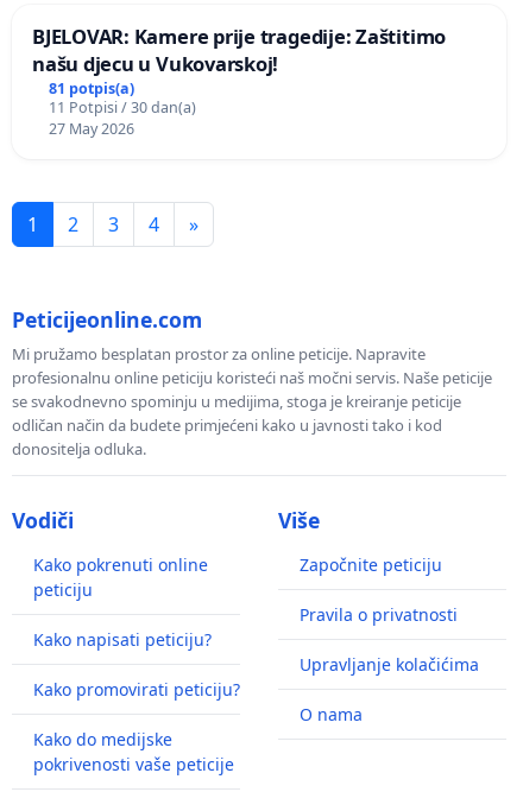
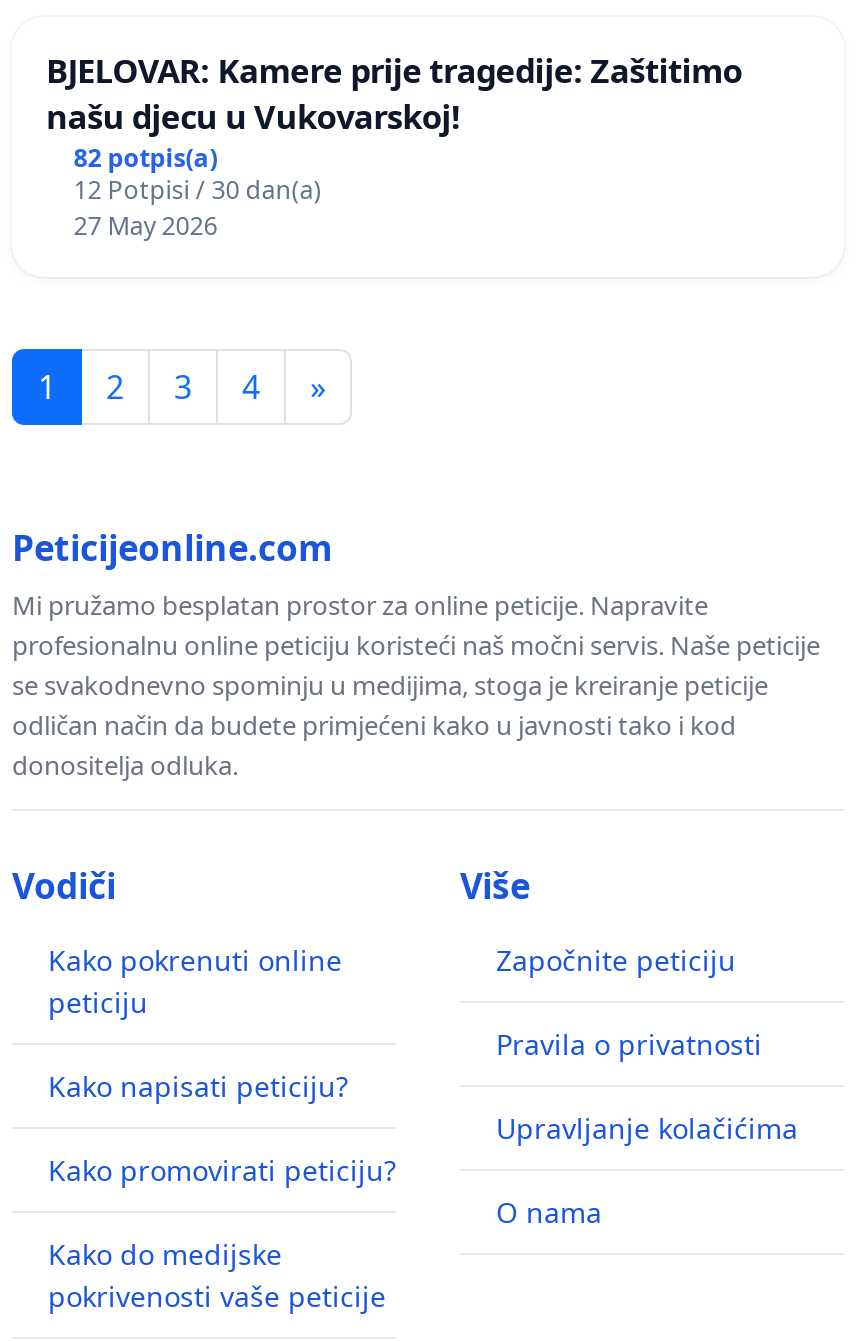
- 81 potpis(a)
+ 82 potpis(a)

- 11 Potpisi / 30 dan(a)
+ 12 Potpisi / 30 dan(a)
